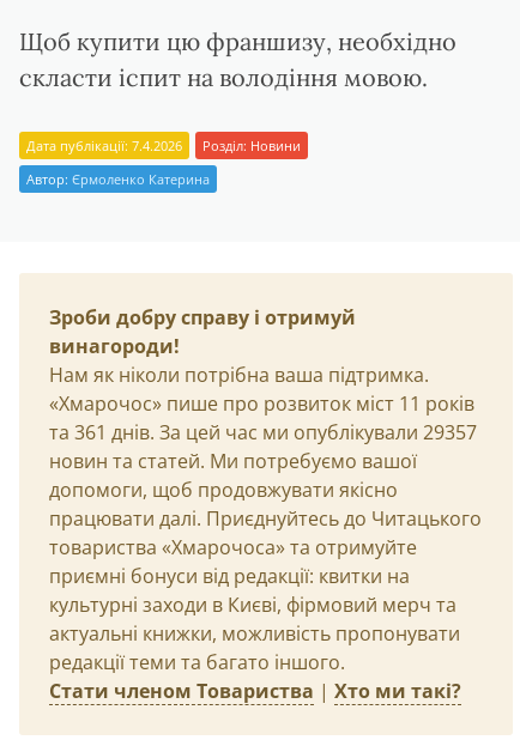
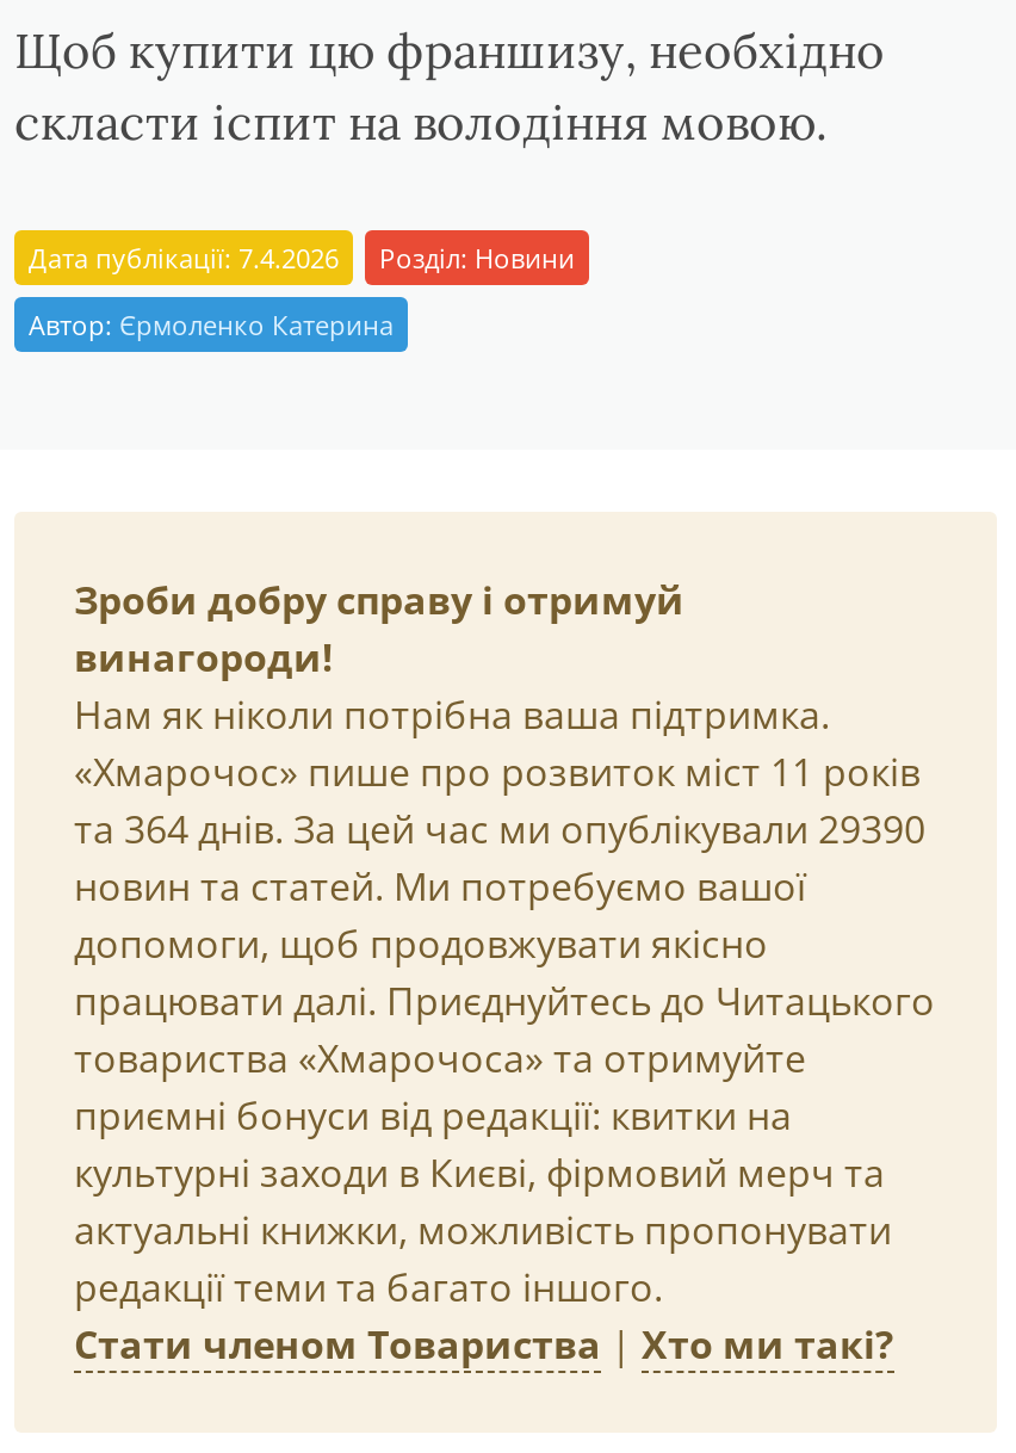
- та 361 днів. За цей час ми опублікували 29357
+ та 364 днів. За цей час ми опублікували 29390
